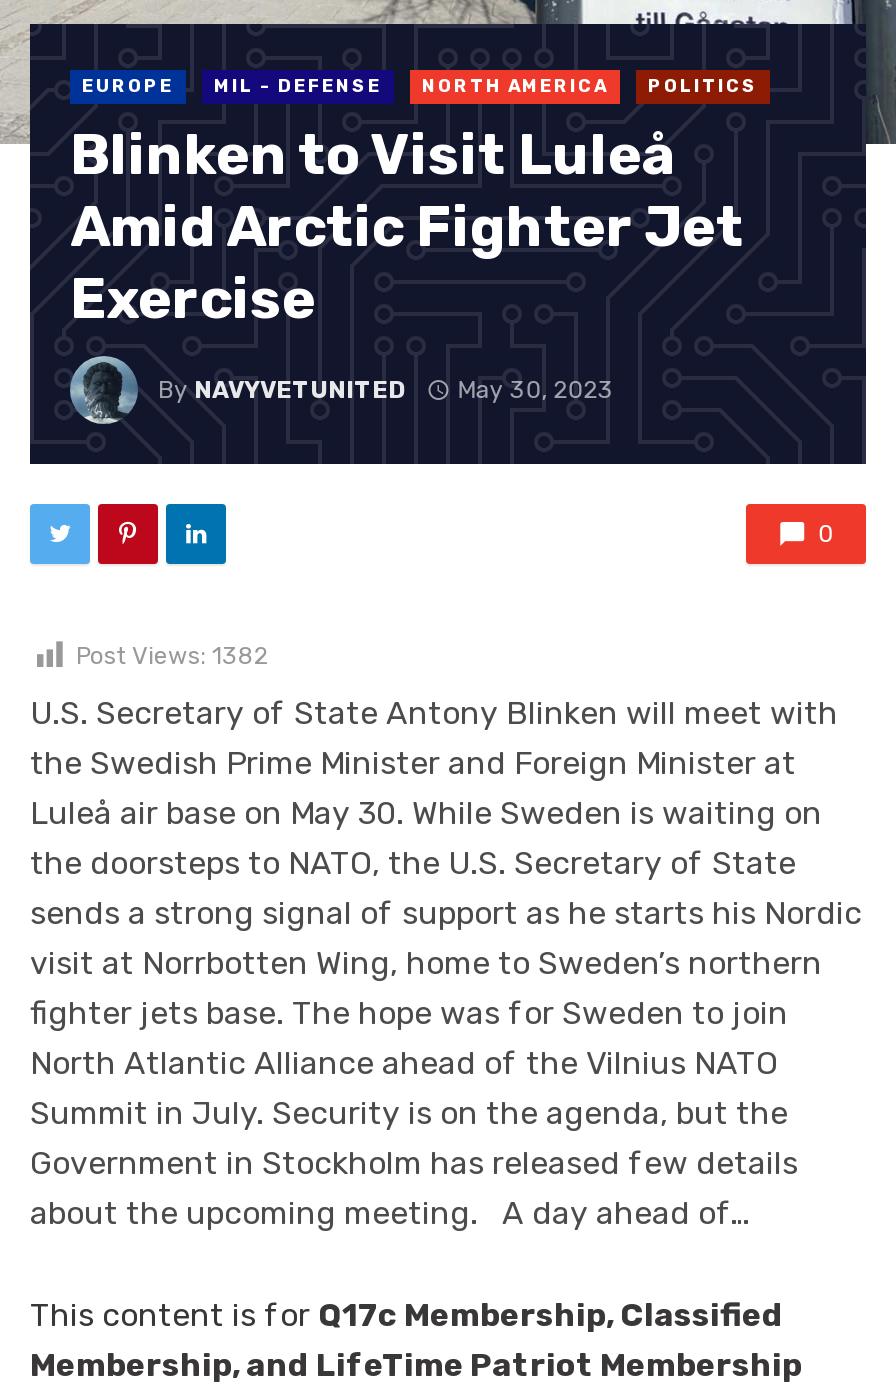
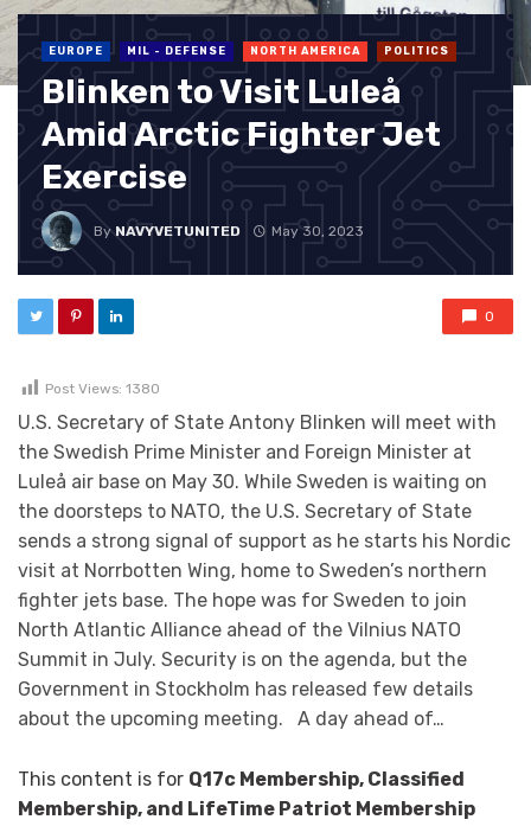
- Post Views: 1382
+ Post Views: 1380
